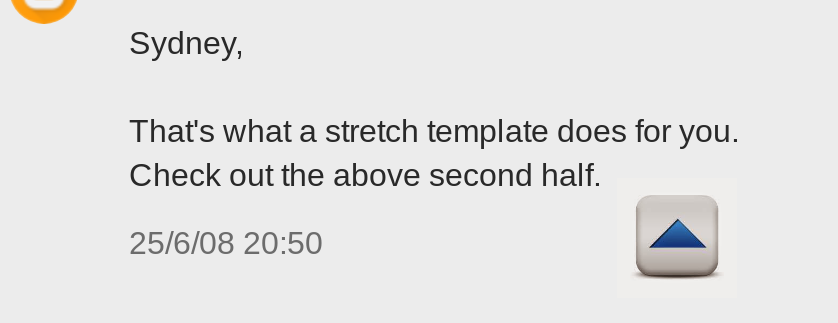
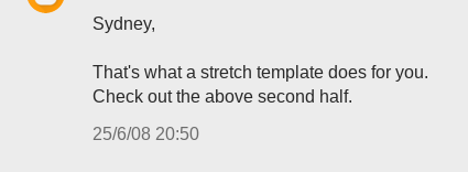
- [image]
